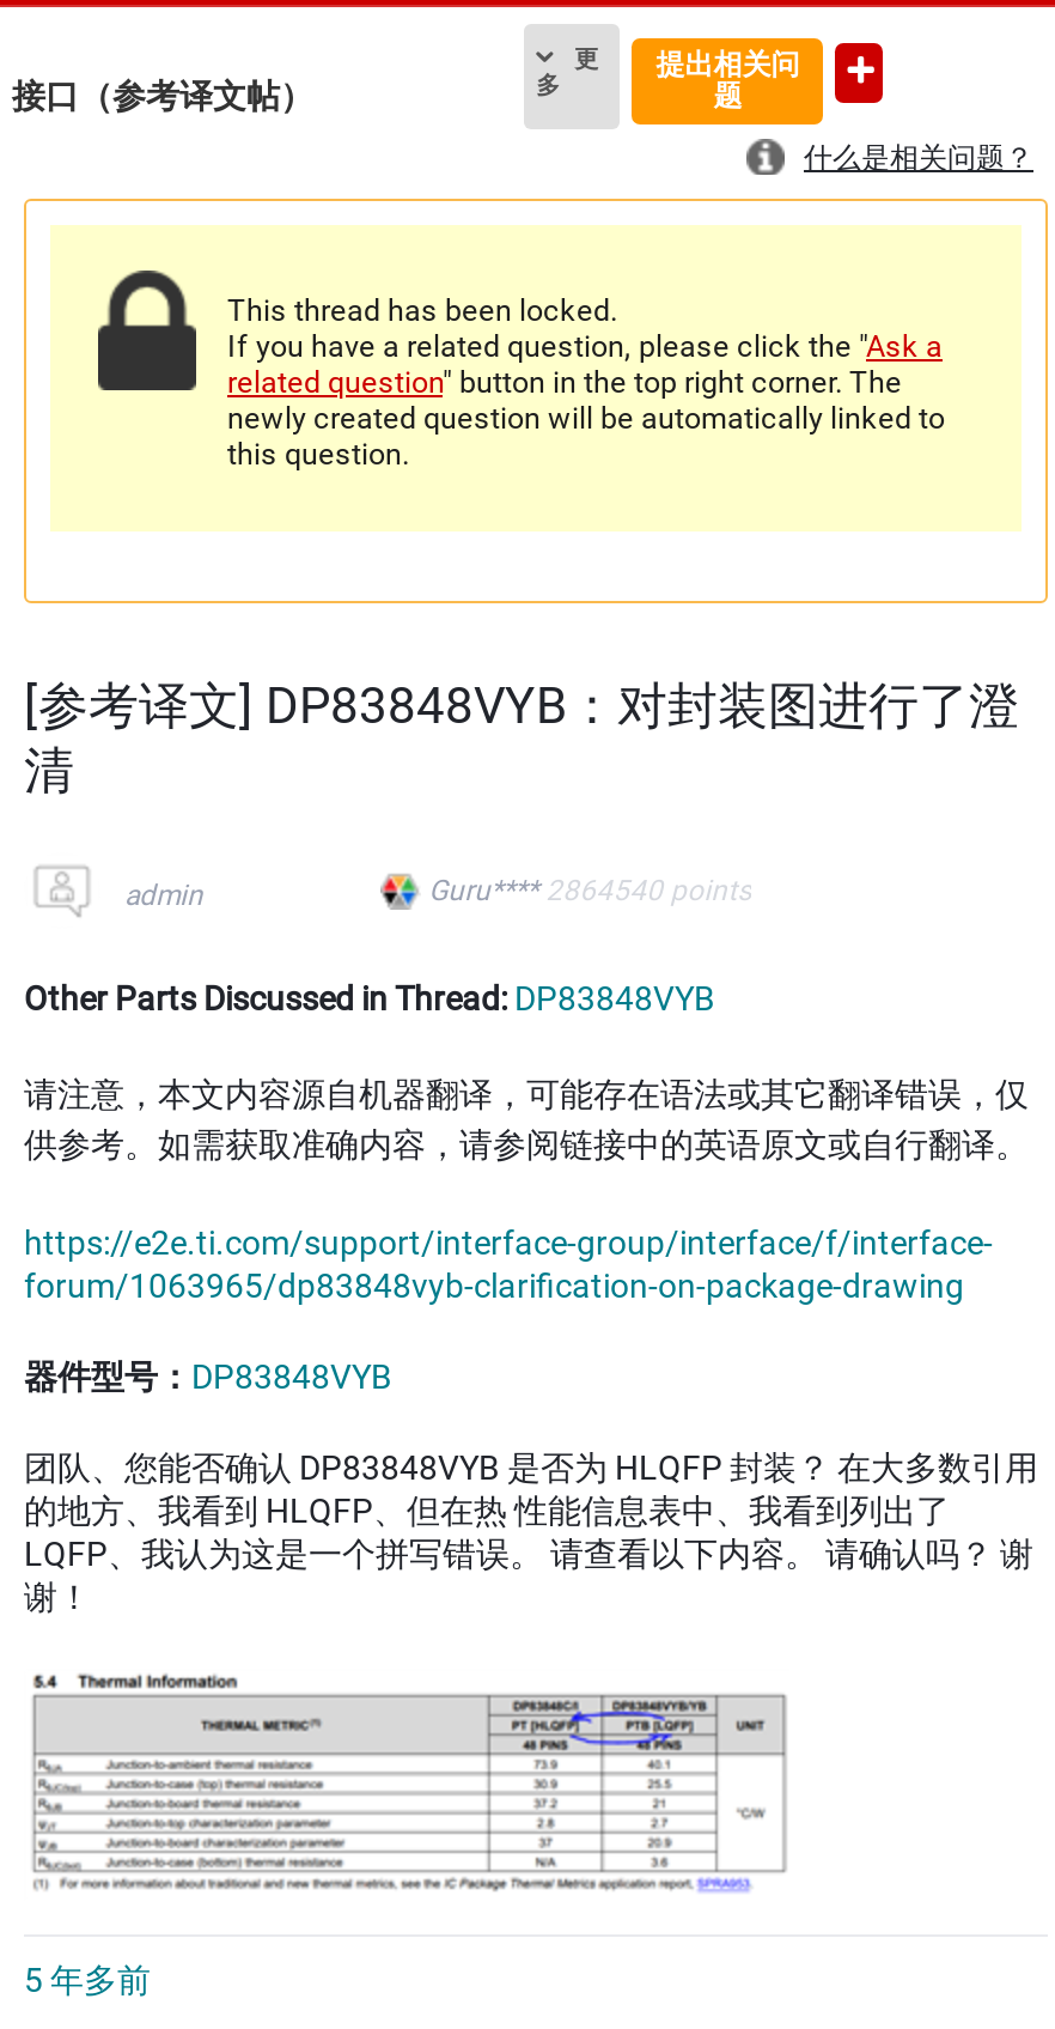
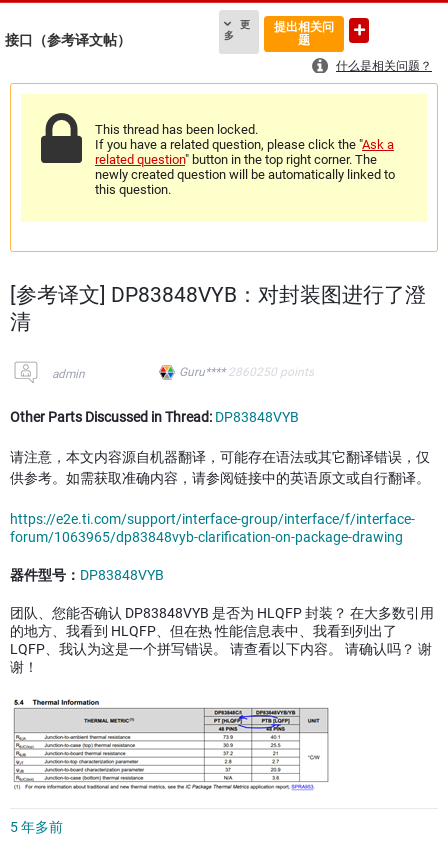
- Guru**** 2864540 points
+ Guru**** 2860250 points
